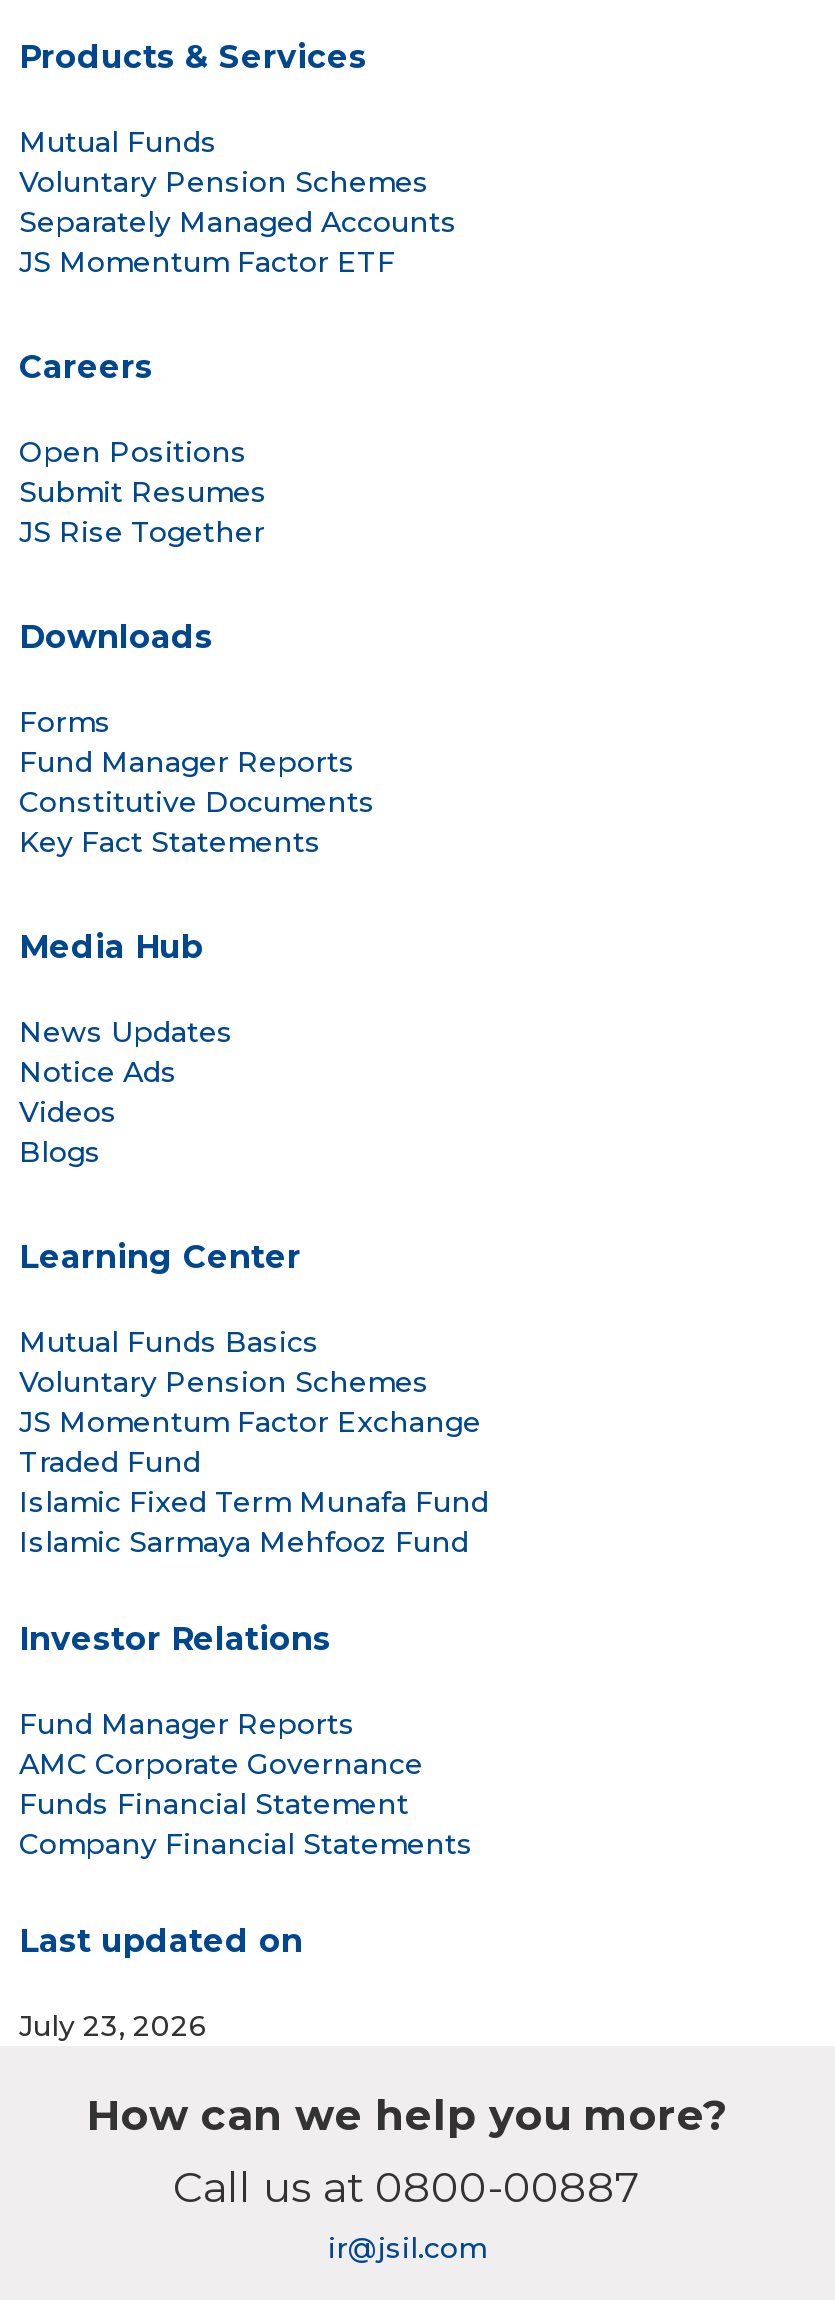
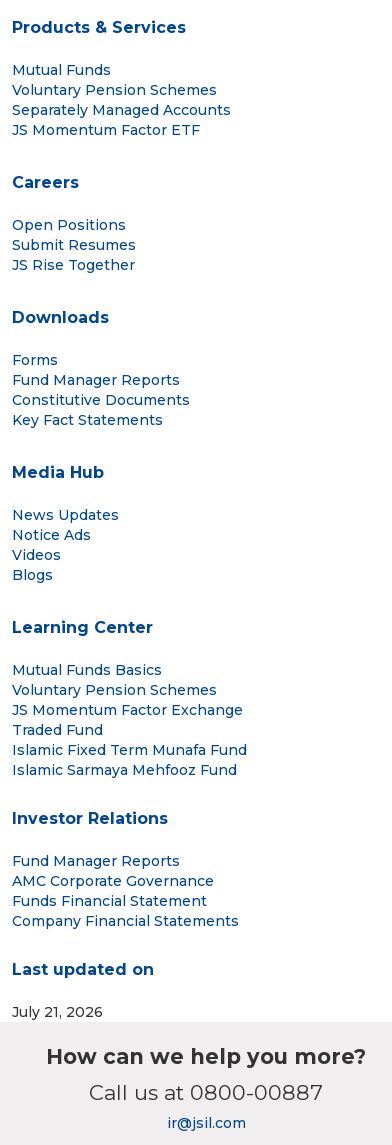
- July 23, 2026
+ July 21, 2026
